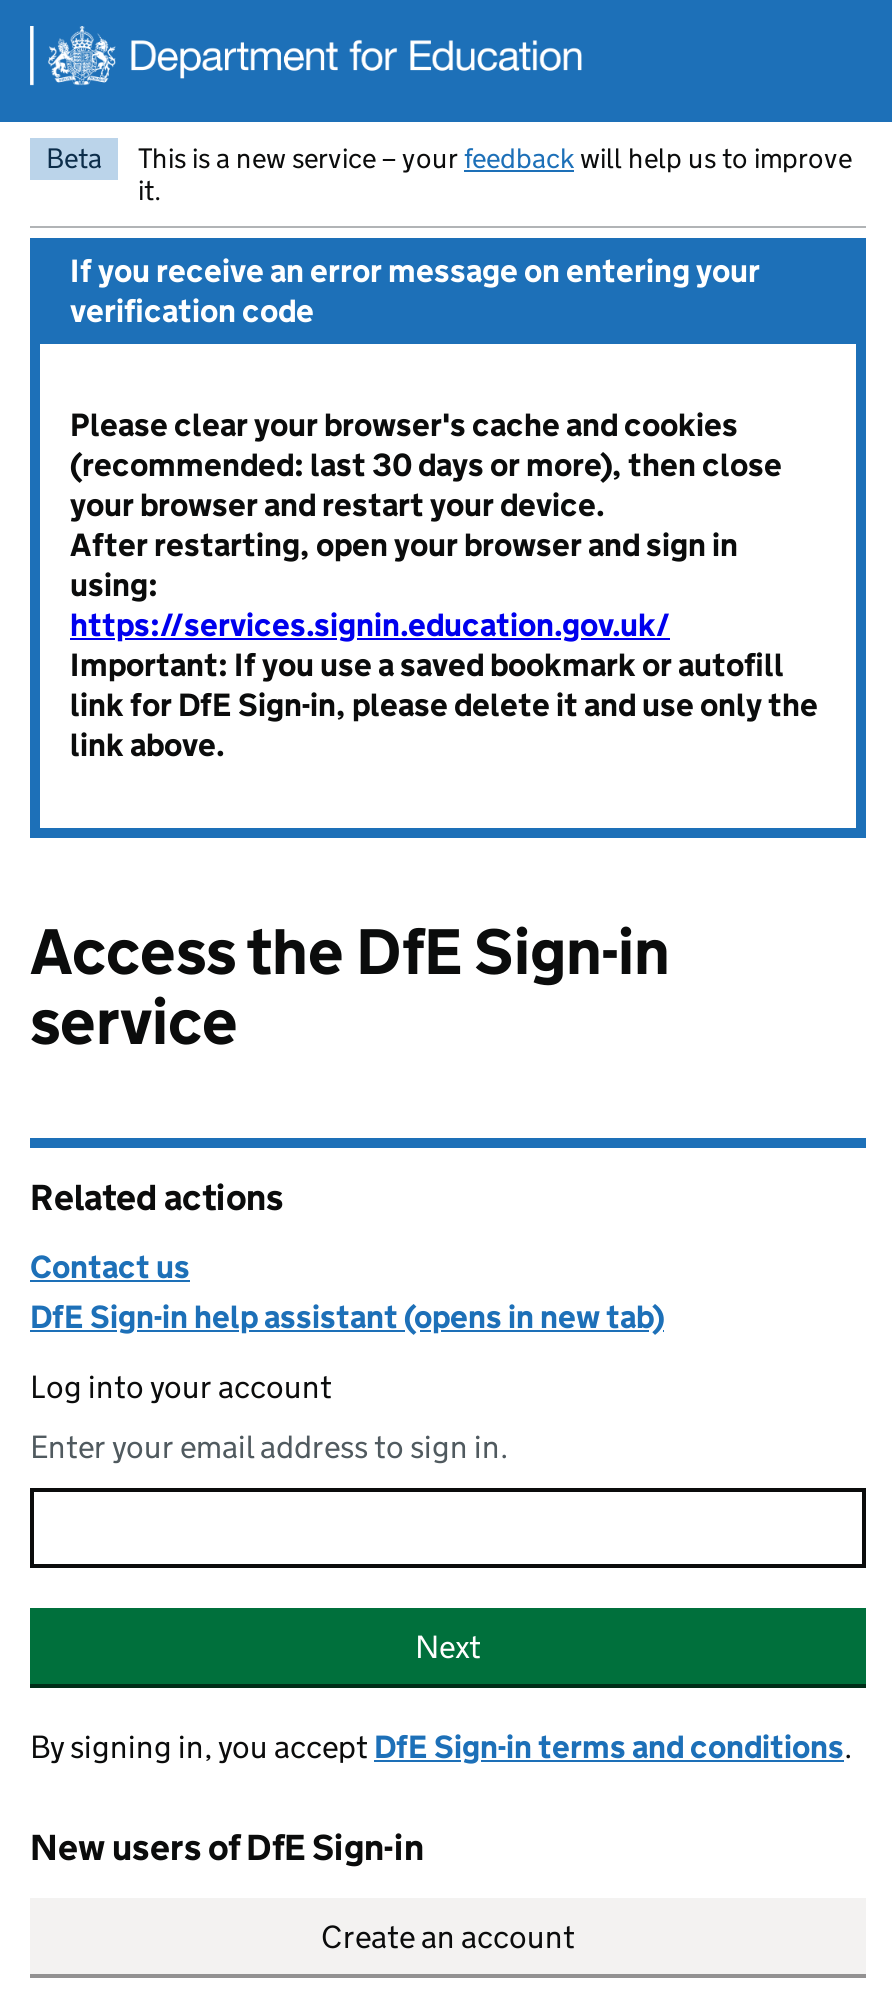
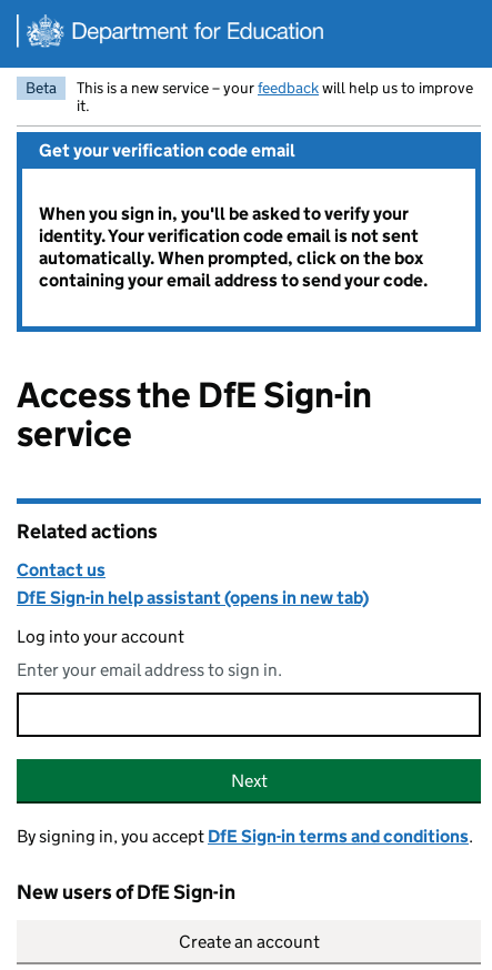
- If you receive an error message on entering your
- verification code
+ Get your verification code email

- Please clear your browser's cache and cookies
- (recommended: last 30 days or more), then close
- your browser and restart your device.
- After restarting, open your browser and sign in
- using:
- https://services.signin.education.gov.uk/
- Important: If you use a saved bookmark or autofill
- link for DfE Sign-in, please delete it and use only the
- link above.
+ When you sign in, you'll be asked to verify your
+ identity. Your verification code email is not sent
+ automatically. When prompted, click on the box
+ containing your email address to send your code.
